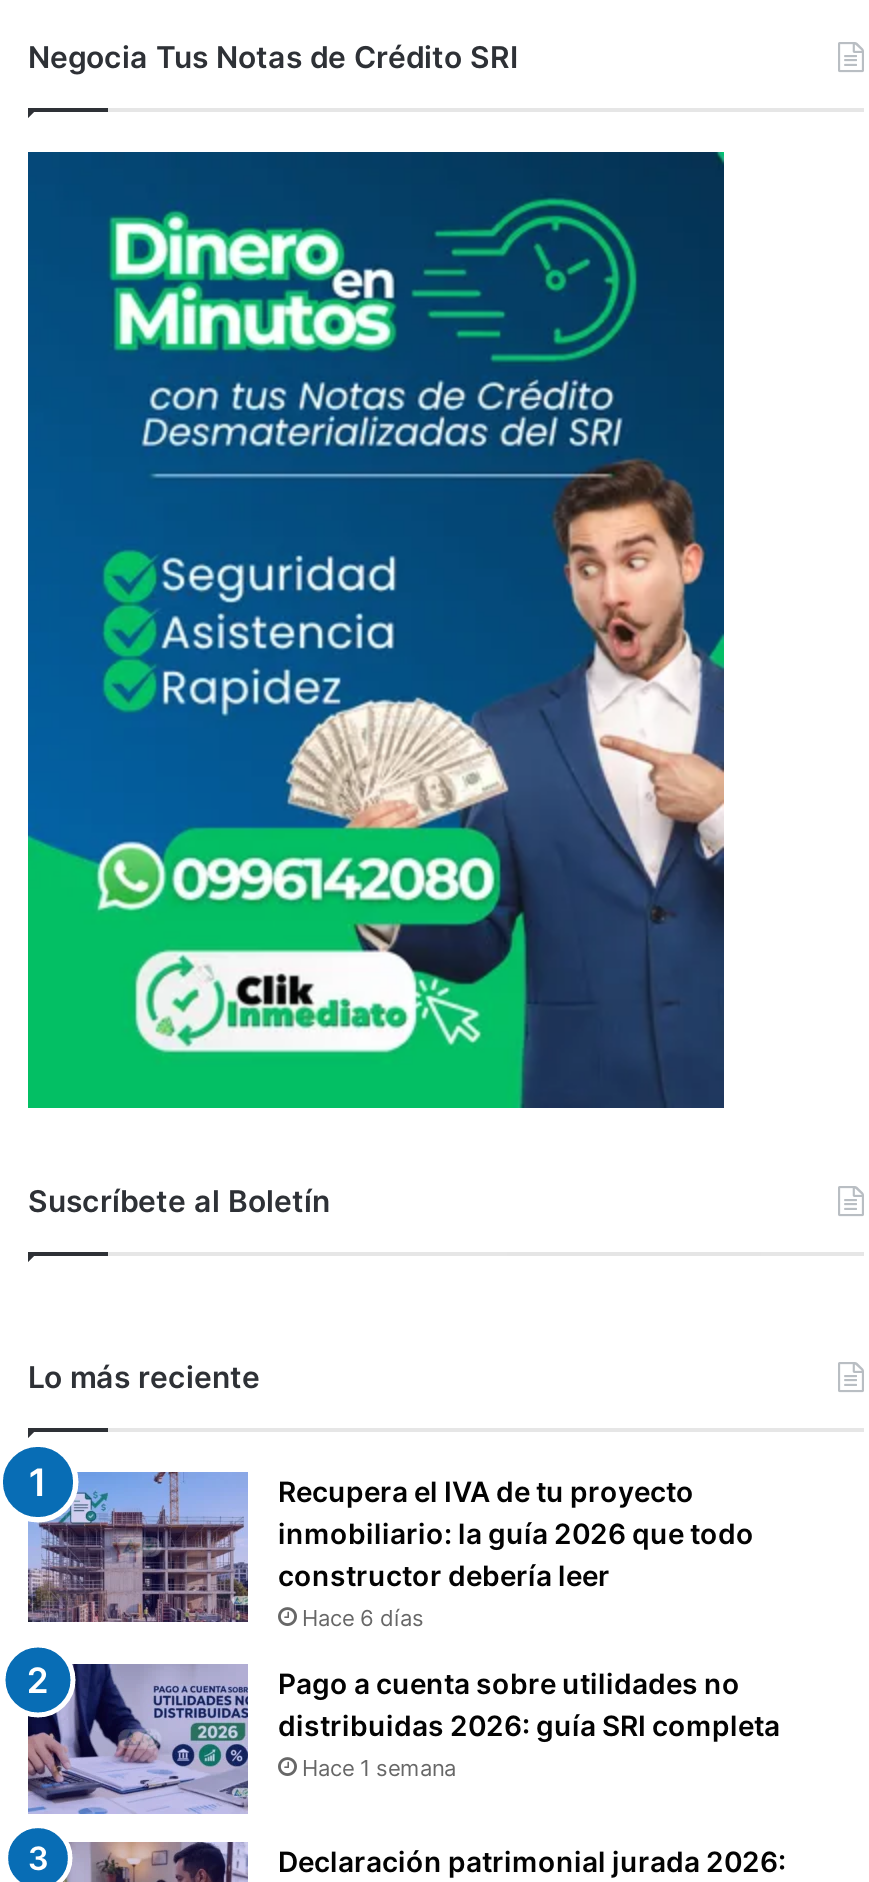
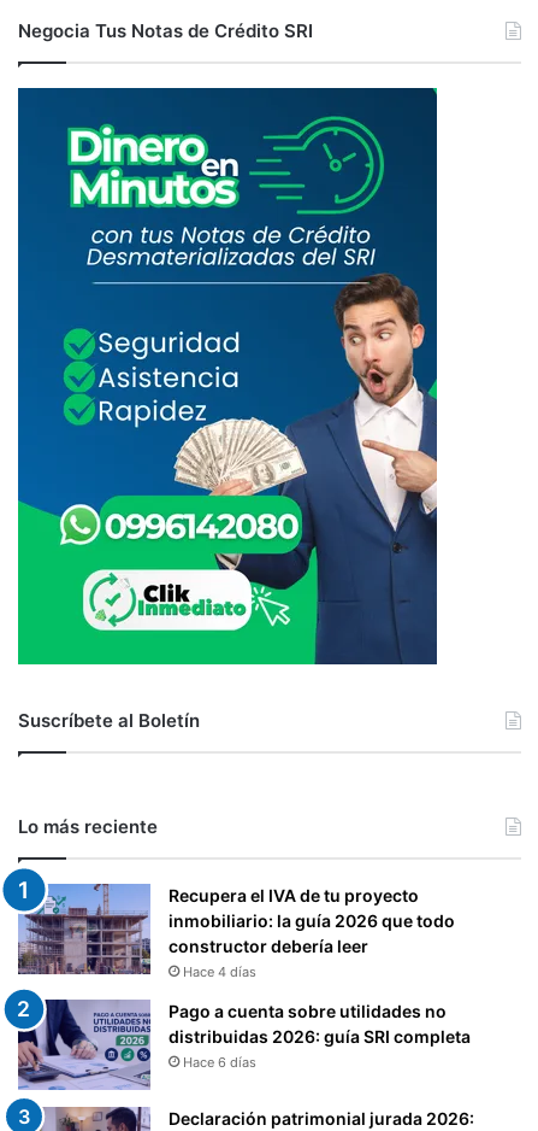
- Hace 6 días
+ Hace 4 días

- Hace 1 semana
+ Hace 6 días
